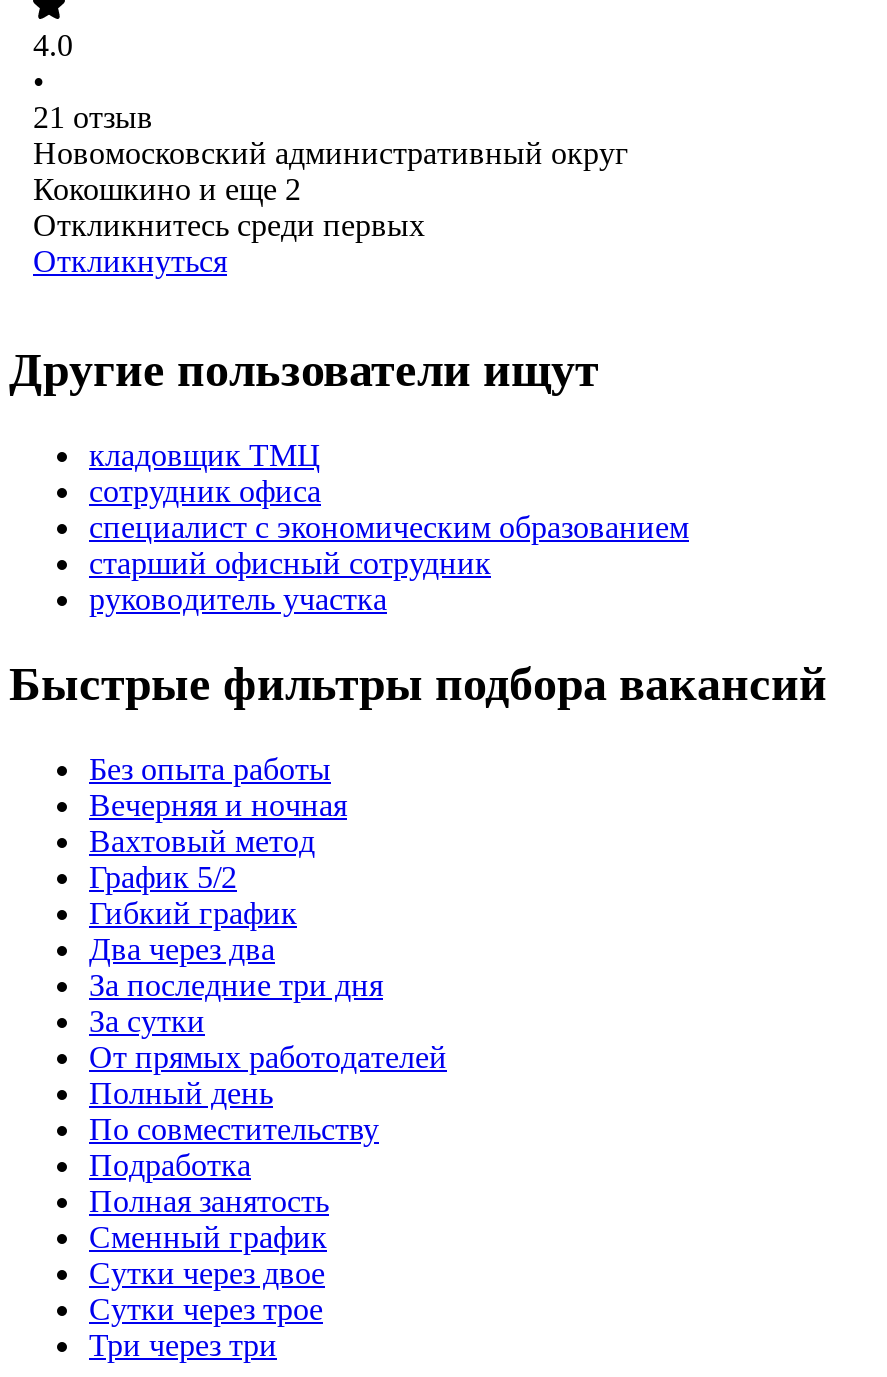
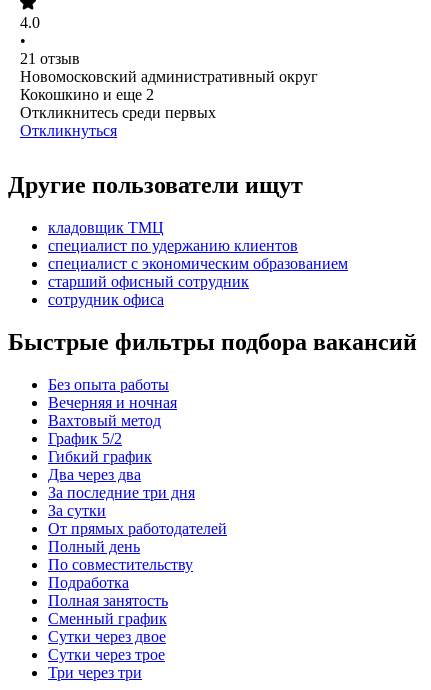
moved down: сотрудник офиса

+ специалист по удержанию клиентов

- руководитель участка
